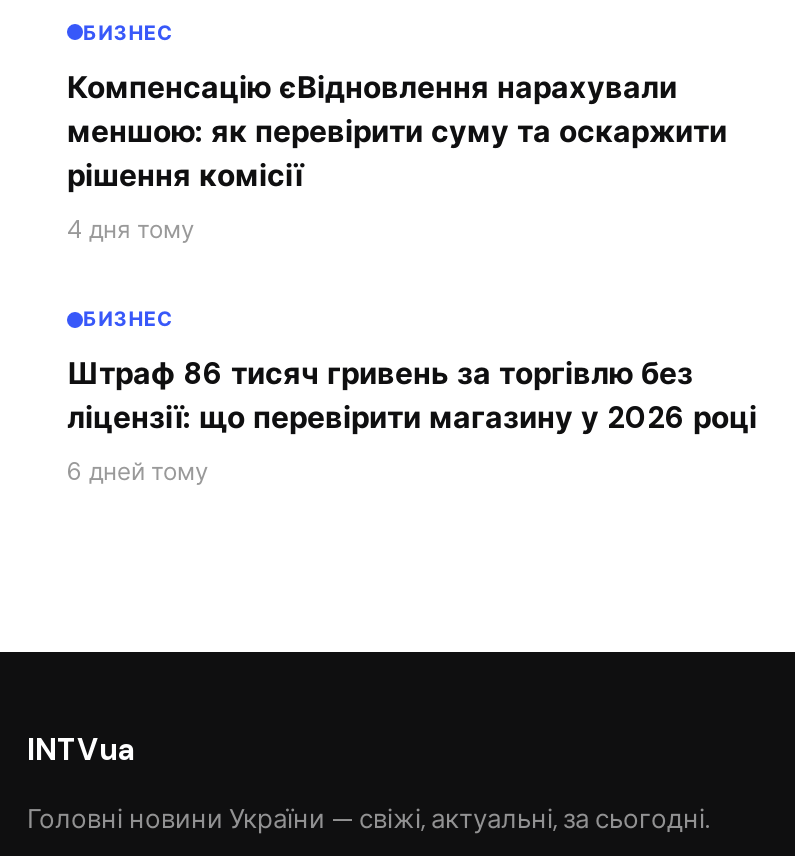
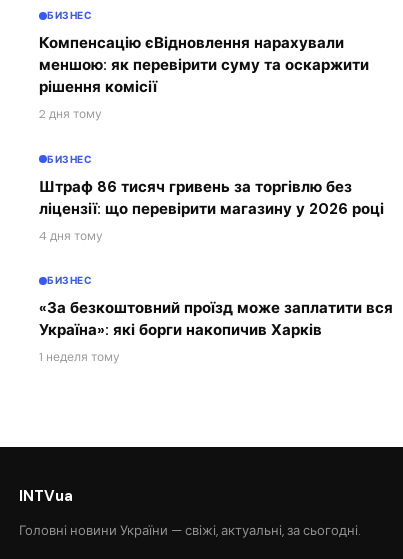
- 4 дня тому
+ 2 дня тому

- 6 дней тому
+ 4 дня тому
+ БИЗНЕС
+ «За безкоштовний проїзд може заплатити вся
+ Україна»: які борги накопичив Харків
+ 1 неделя тому
